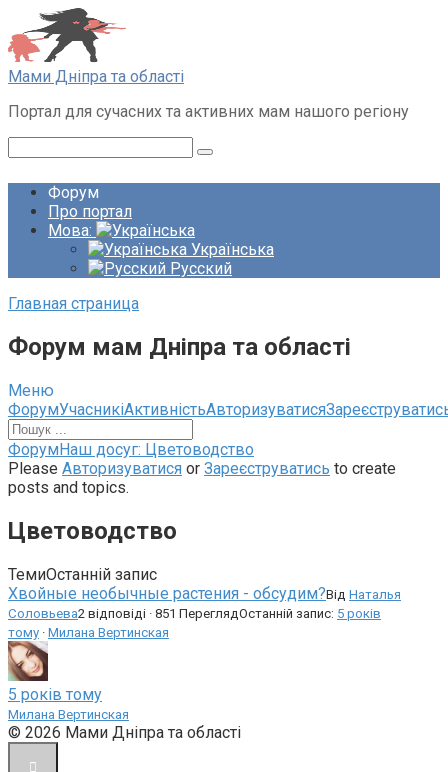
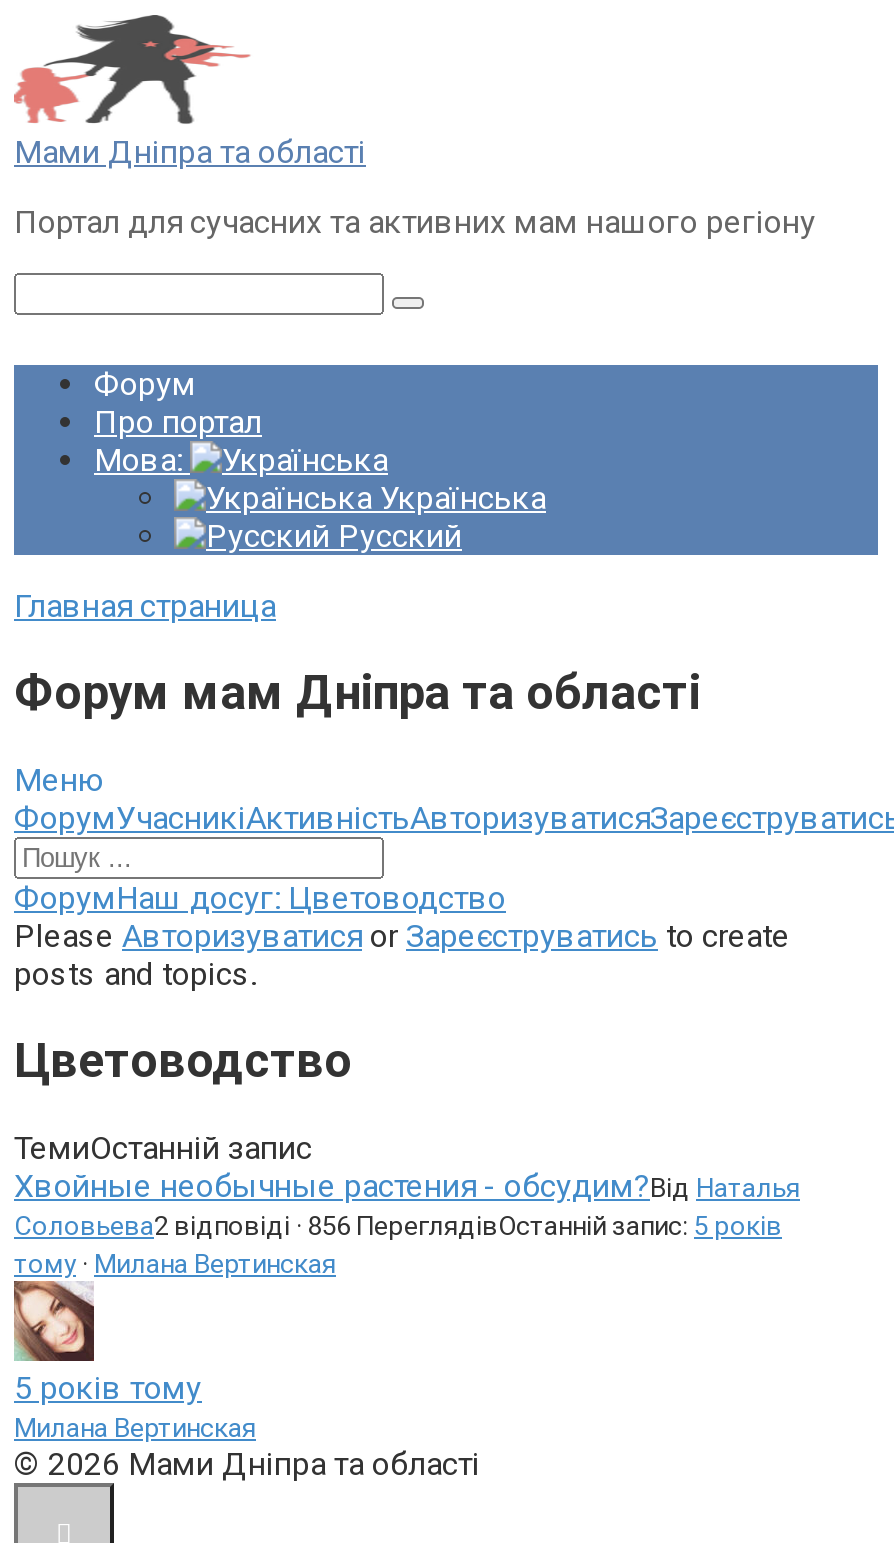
- Соловьева2 відповіді · 851 ПереглядОстанній запис: 5 років
+ Соловьева2 відповіді · 856 ПереглядівОстанній запис: 5 років
